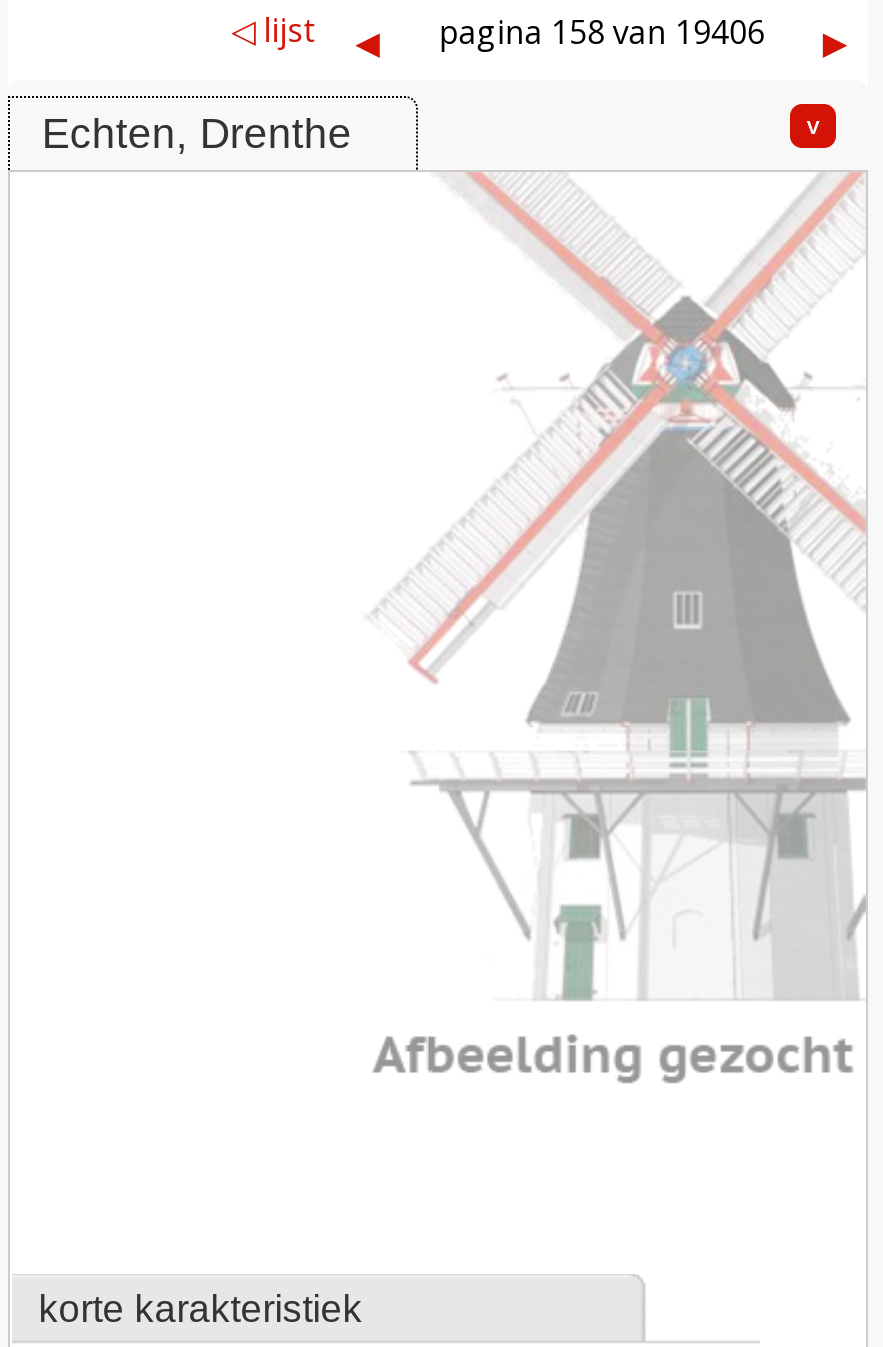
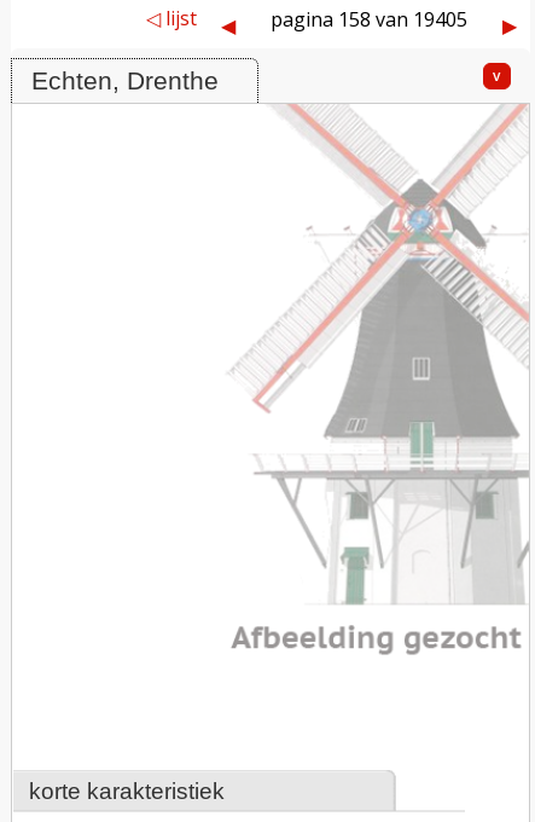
- pagina 158 van 19406
+ pagina 158 van 19405
